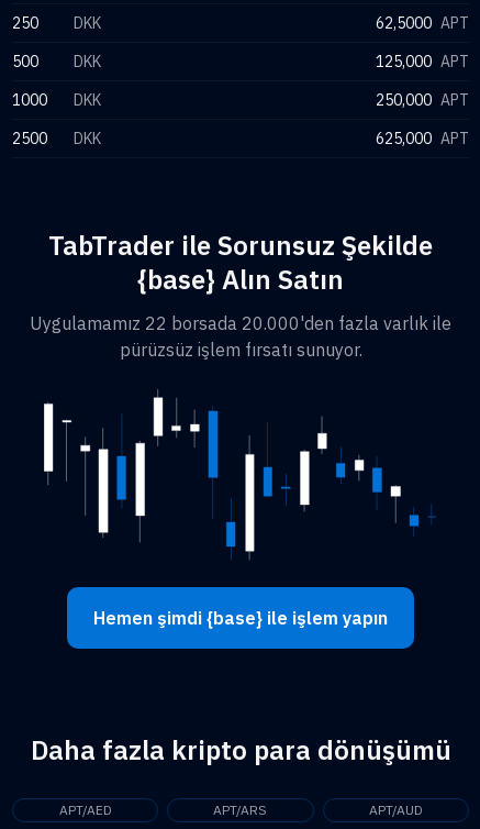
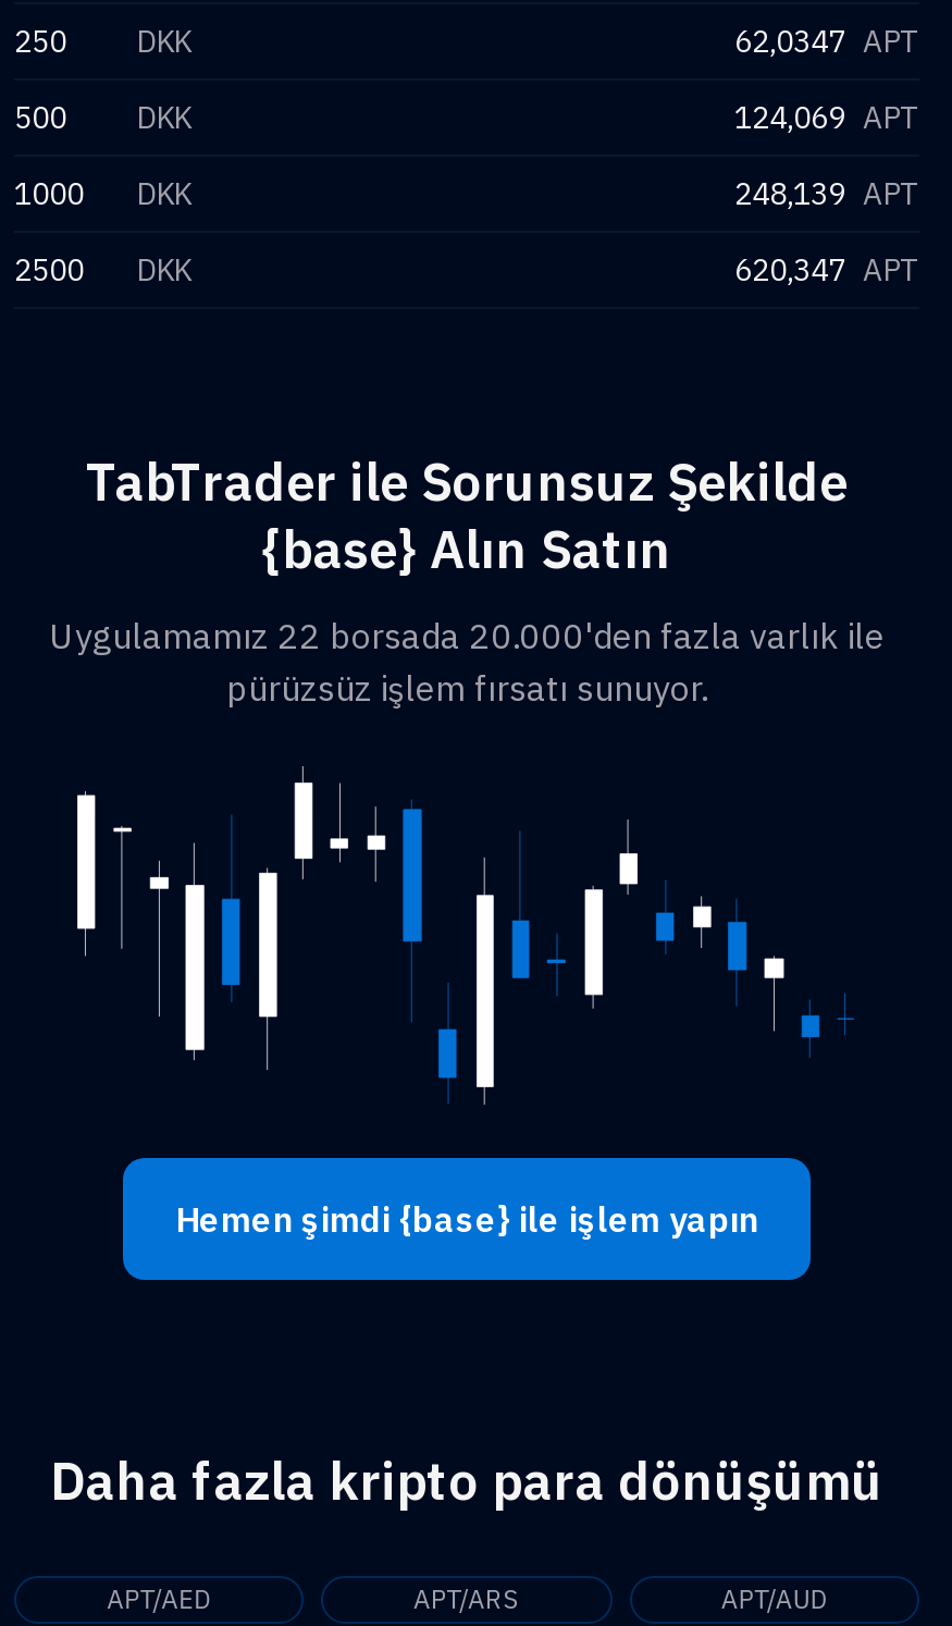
- 62,5000 APT
+ 62,0347 APT

- 125,000 APT
+ 124,069 APT

- 250,000 APT
+ 248,139 APT

- 625,000 APT
+ 620,347 APT
